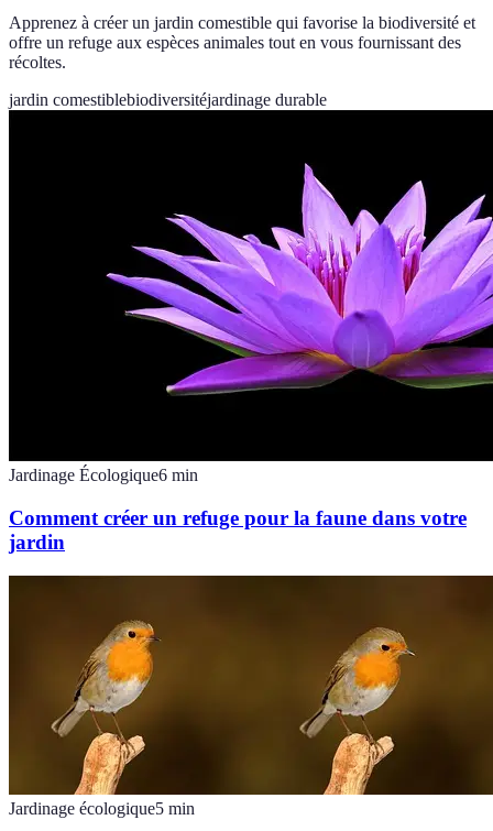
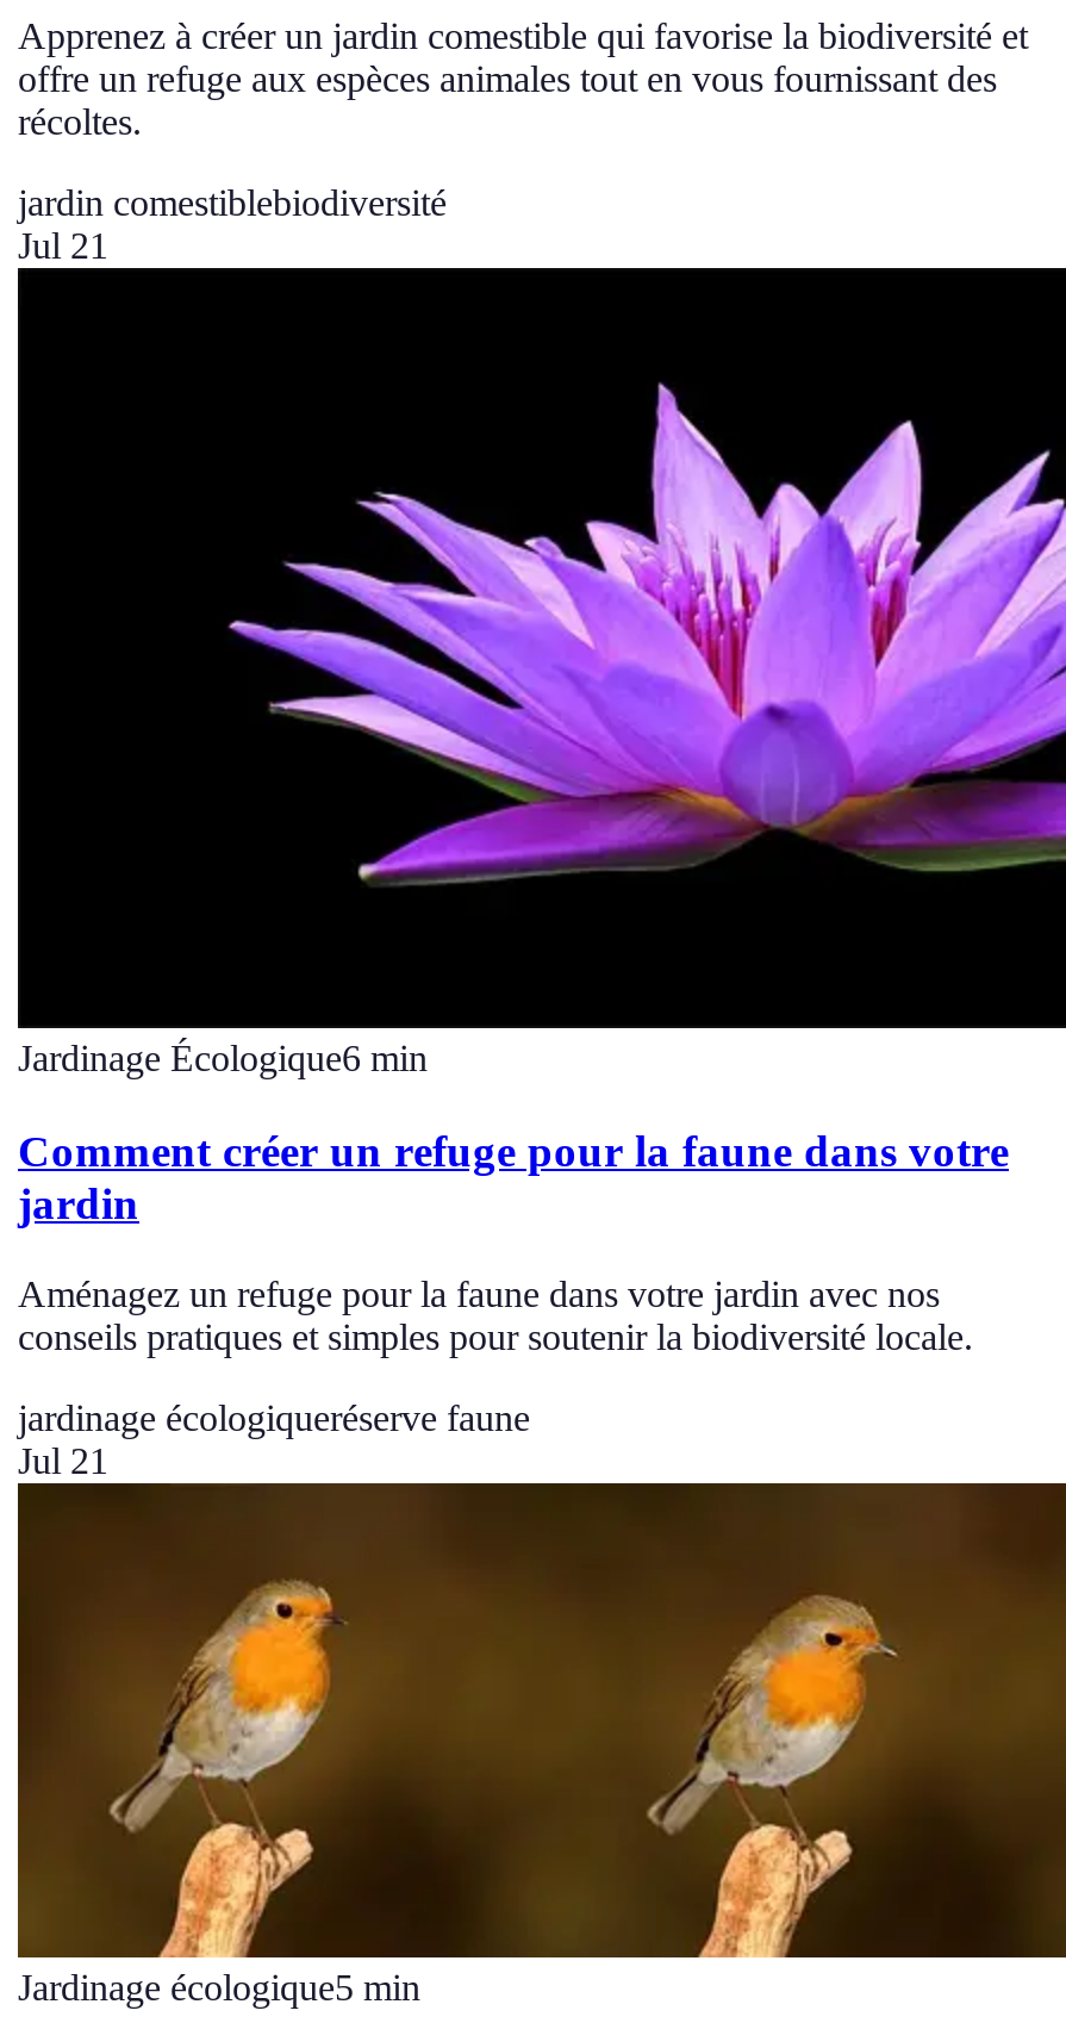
- jardin comestiblebiodiversitéjardinage durable
+ jardin comestiblebiodiversité
+ Jul 21

+ Aménagez un refuge pour la faune dans votre jardin avec nos
+ conseils pratiques et simples pour soutenir la biodiversité locale.
+ jardinage écologiqueréserve faune
+ Jul 21
